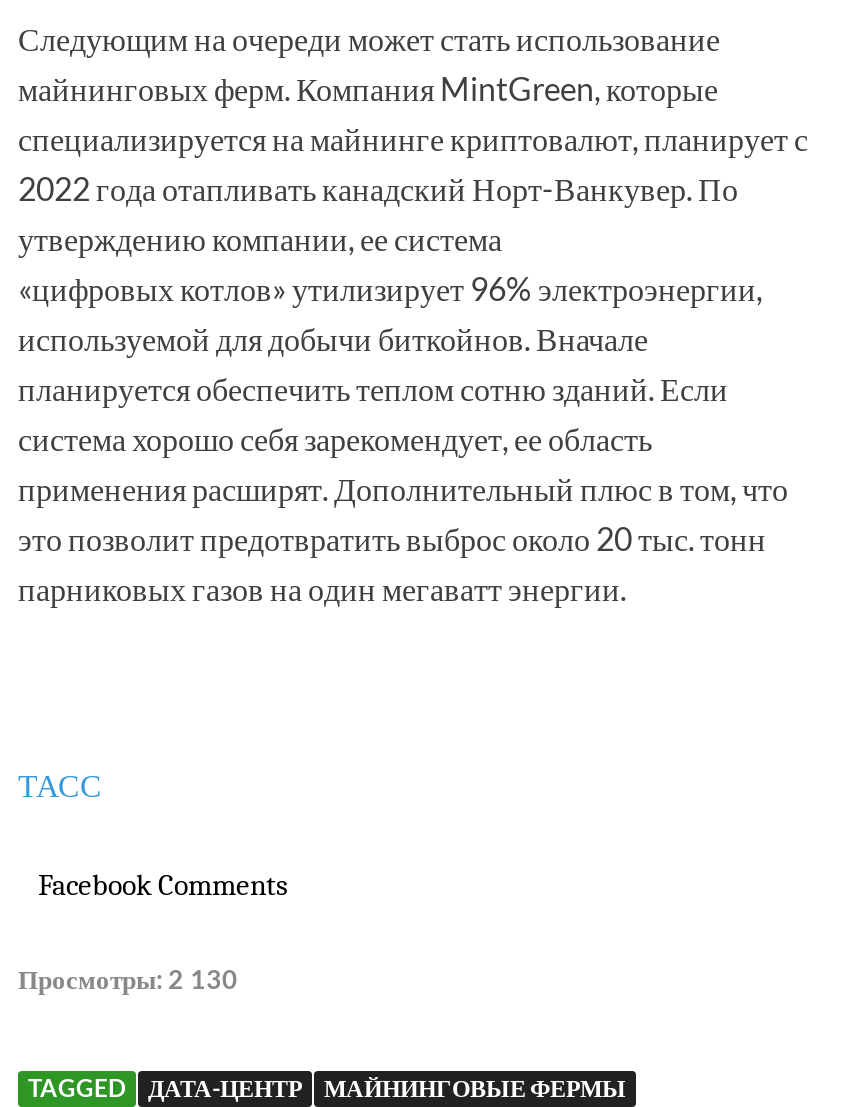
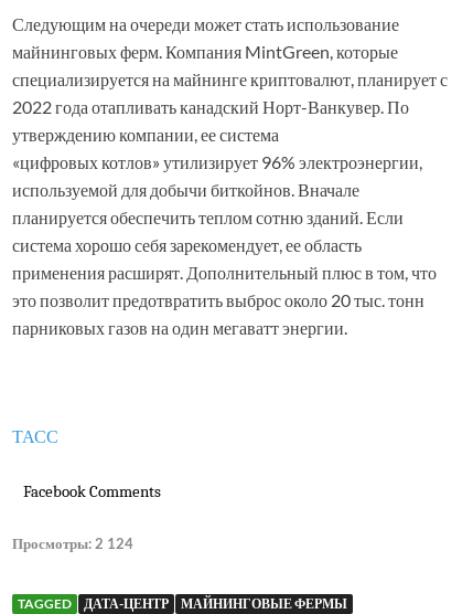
- Просмотры: 2 130
+ Просмотры: 2 124
